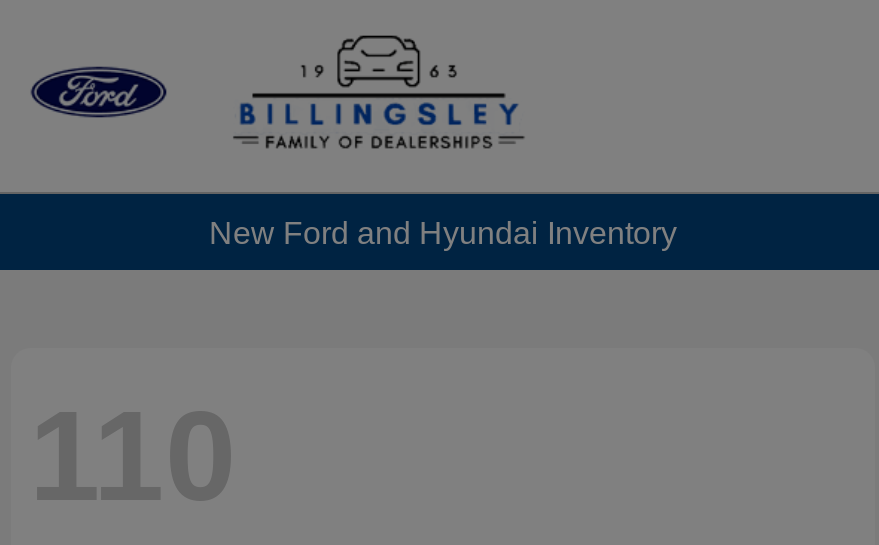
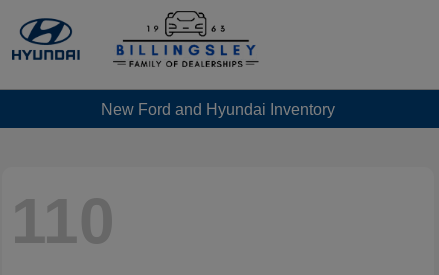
- [image]
+ [image]
